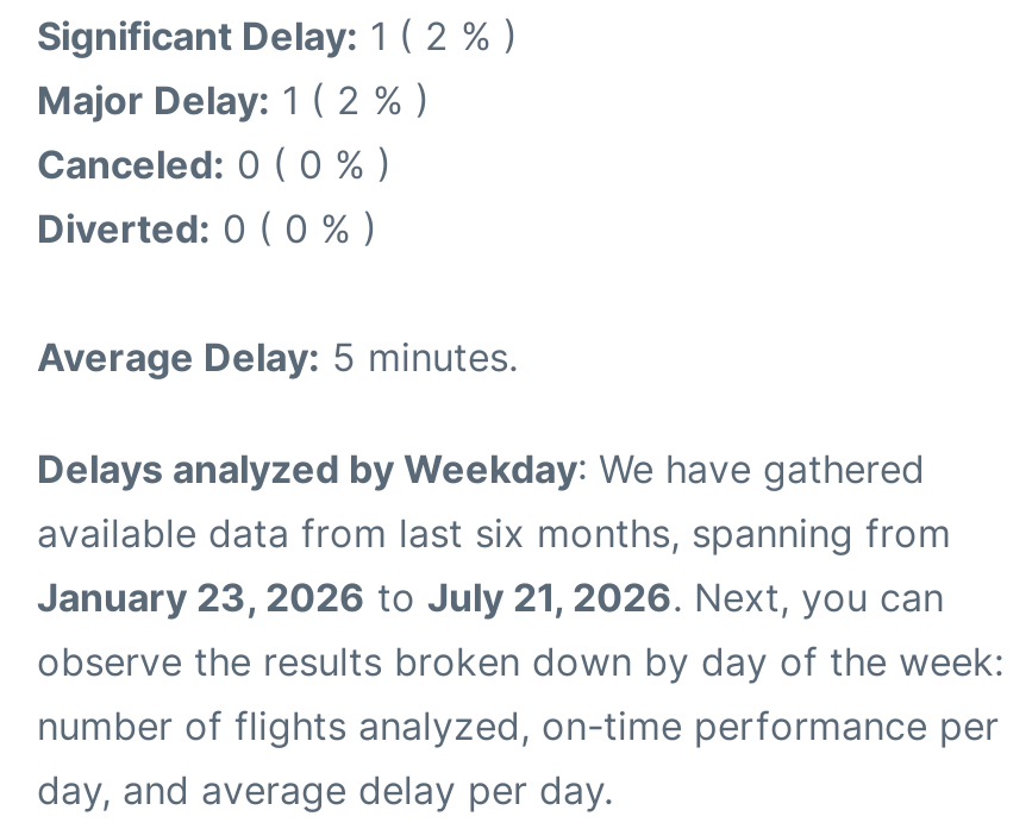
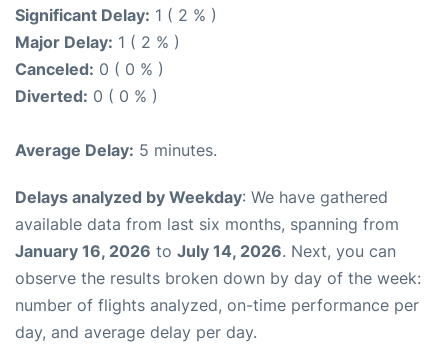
- January 23, 2026 to July 21, 2026. Next, you can
+ January 16, 2026 to July 14, 2026. Next, you can
